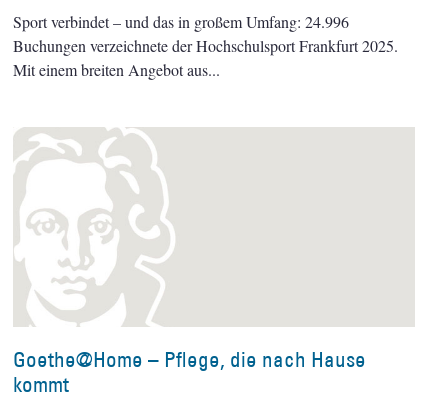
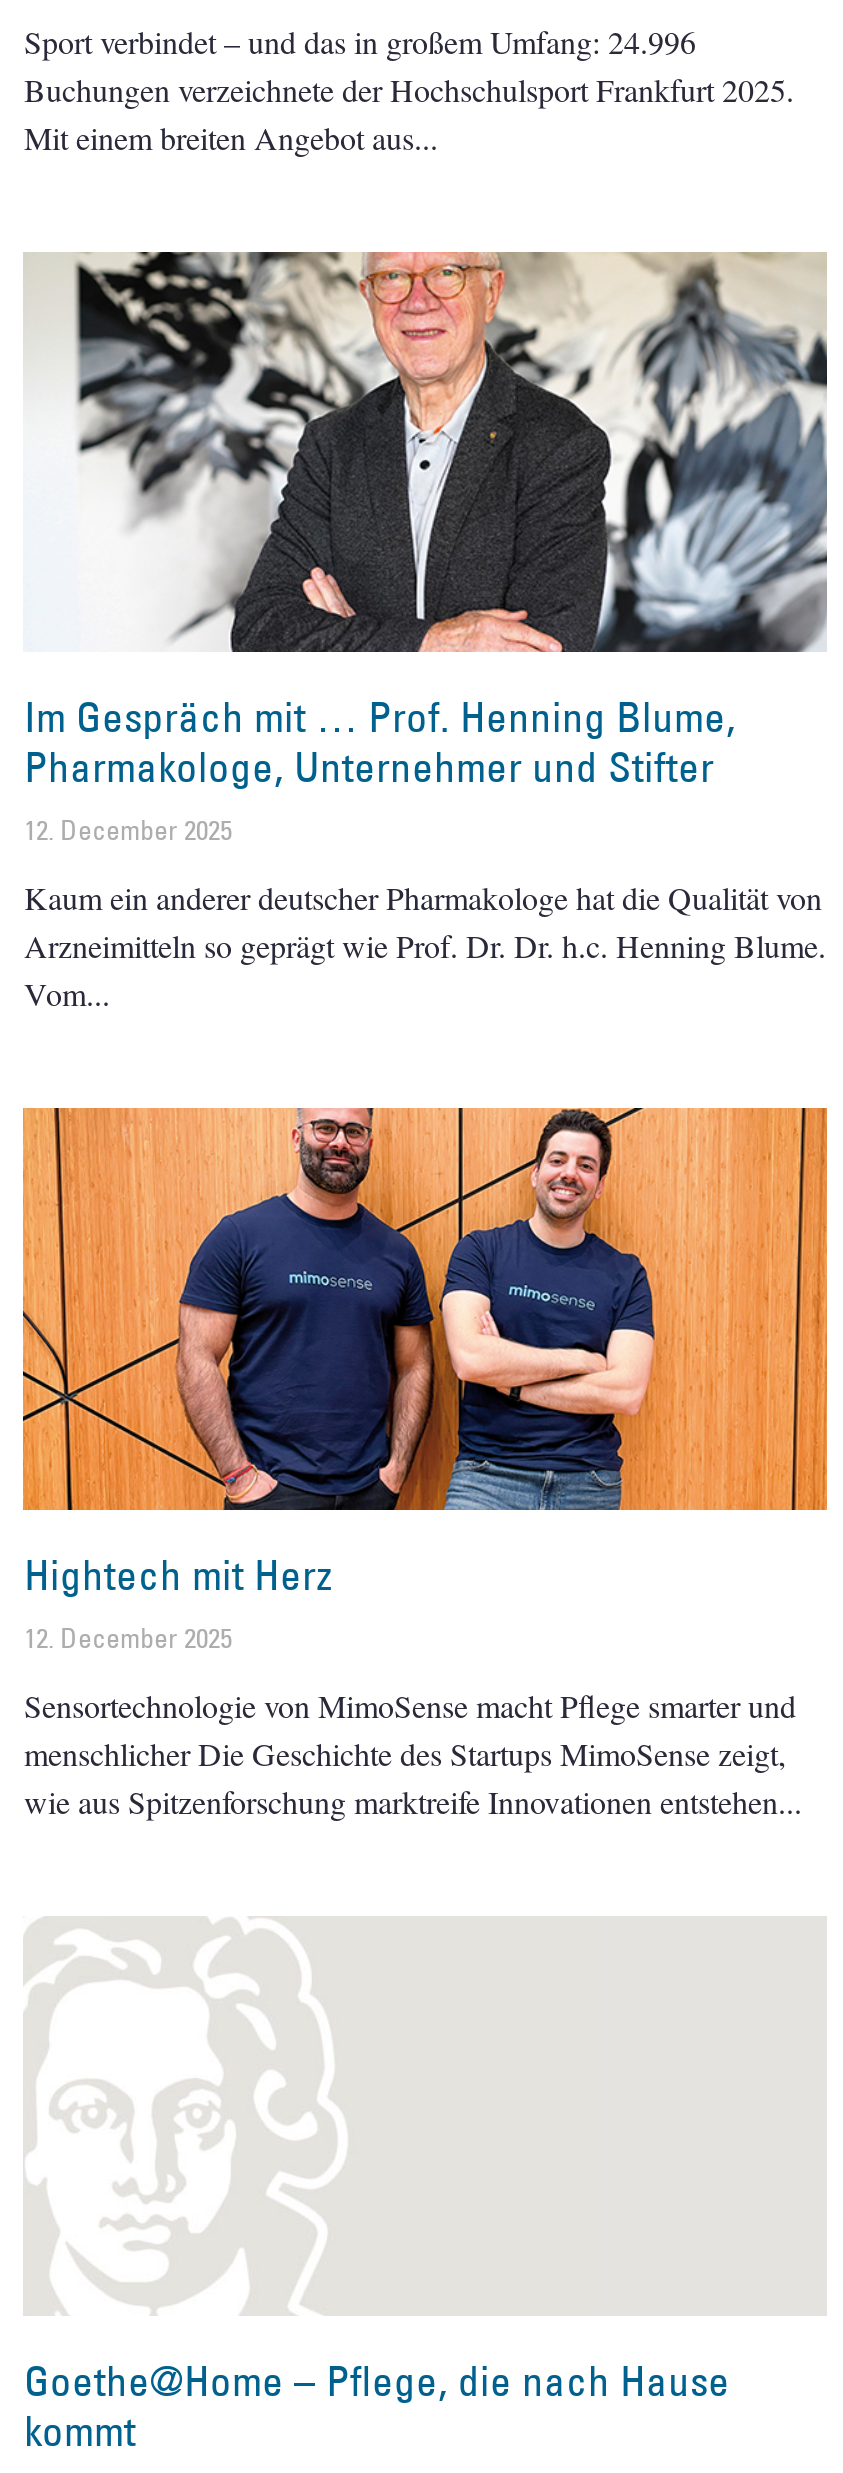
+ [image]
+ Hightech mit Herz
+ 12. December 2025
+ Sensortechnologie von MimoSense macht Pflege smarter und
+ menschlicher Die Geschichte des Startups MimoSense zeigt,
+ wie aus Spitzenforschung marktreife Innovationen entstehen

+ [image]
+ Im Gespräch mit … Prof. Henning Blume,
+ Pharmakologe, Unternehmer und Stifter
+ 12. December 2025
+ Kaum ein anderer deutscher Pharmakologe hat die Qualität von
+ Arzneimitteln so geprägt wie Prof. Dr. Dr. h.c. Henning Blume.
+ Vom
